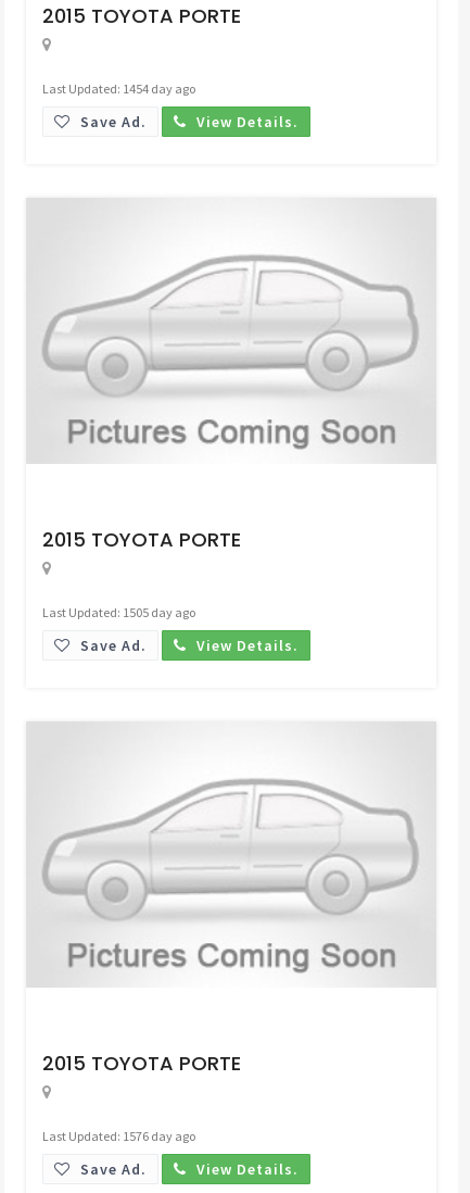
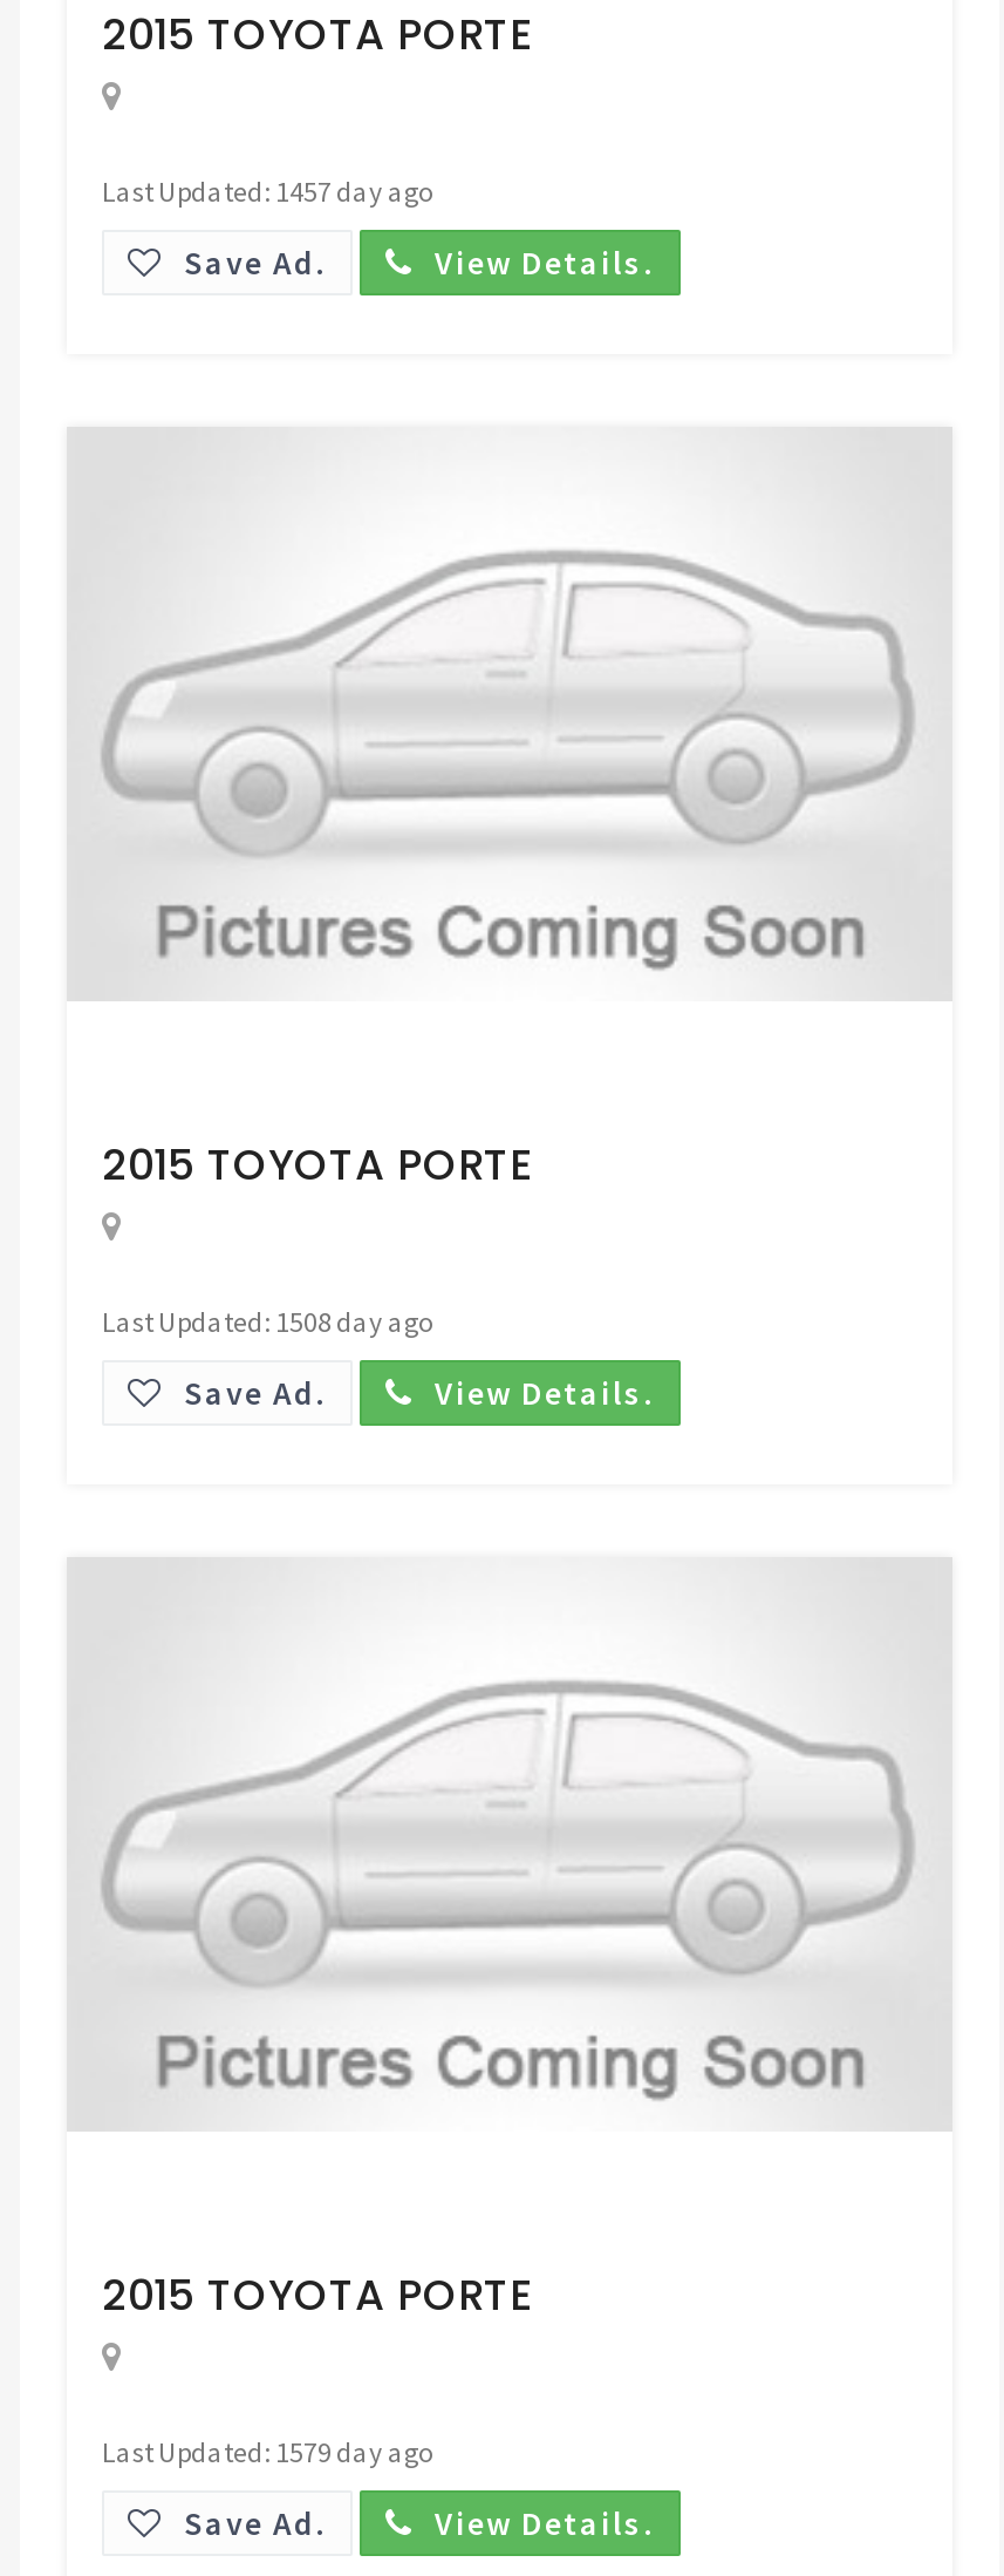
- Last Updated: 1454 day ago
+ Last Updated: 1457 day ago

- Last Updated: 1505 day ago
+ Last Updated: 1508 day ago

- Last Updated: 1576 day ago
+ Last Updated: 1579 day ago
